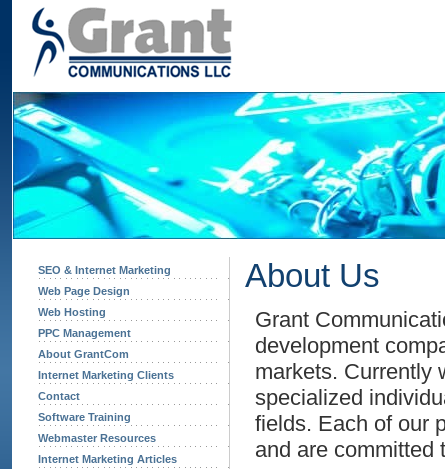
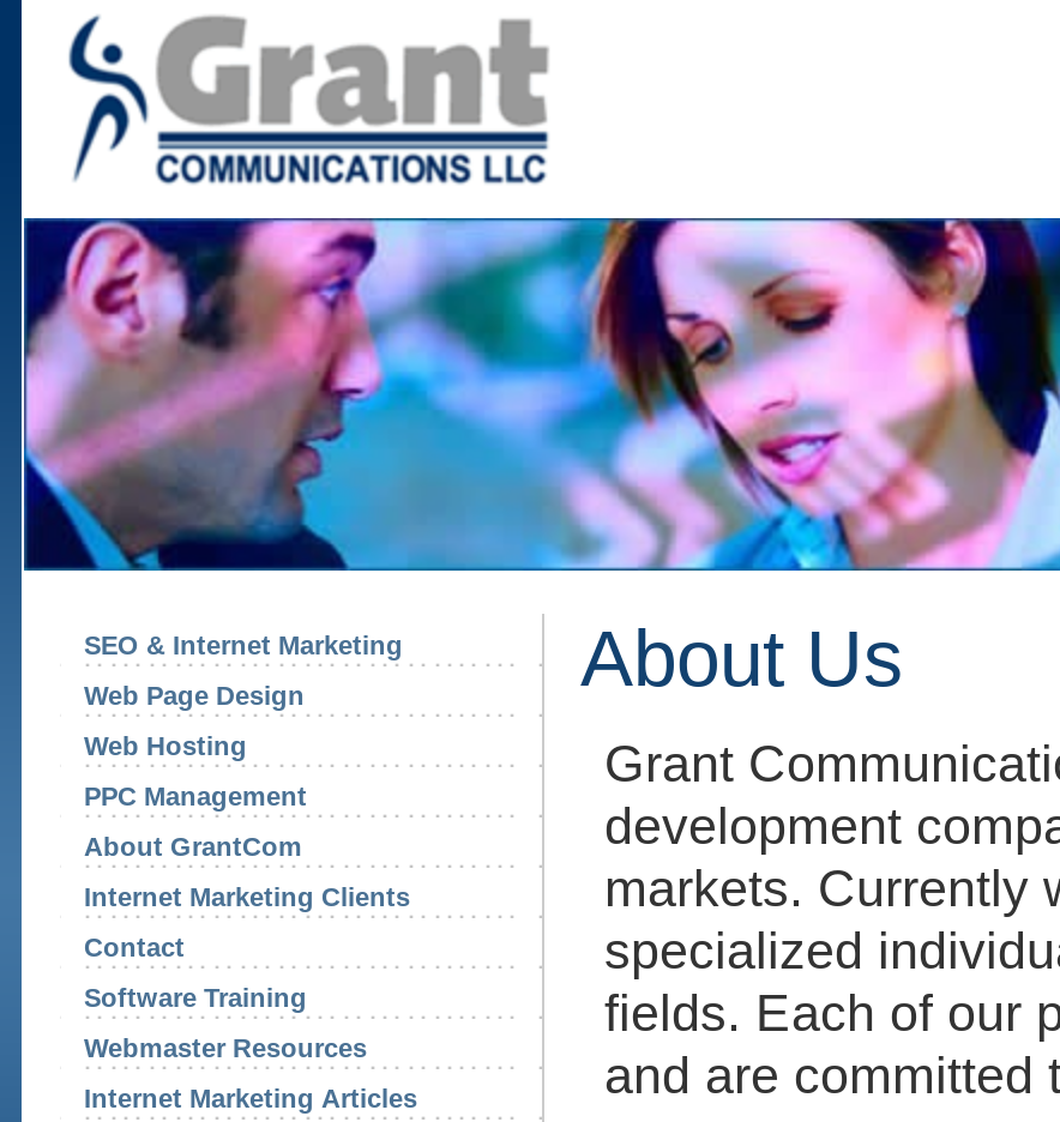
- [image]
+ [image]
